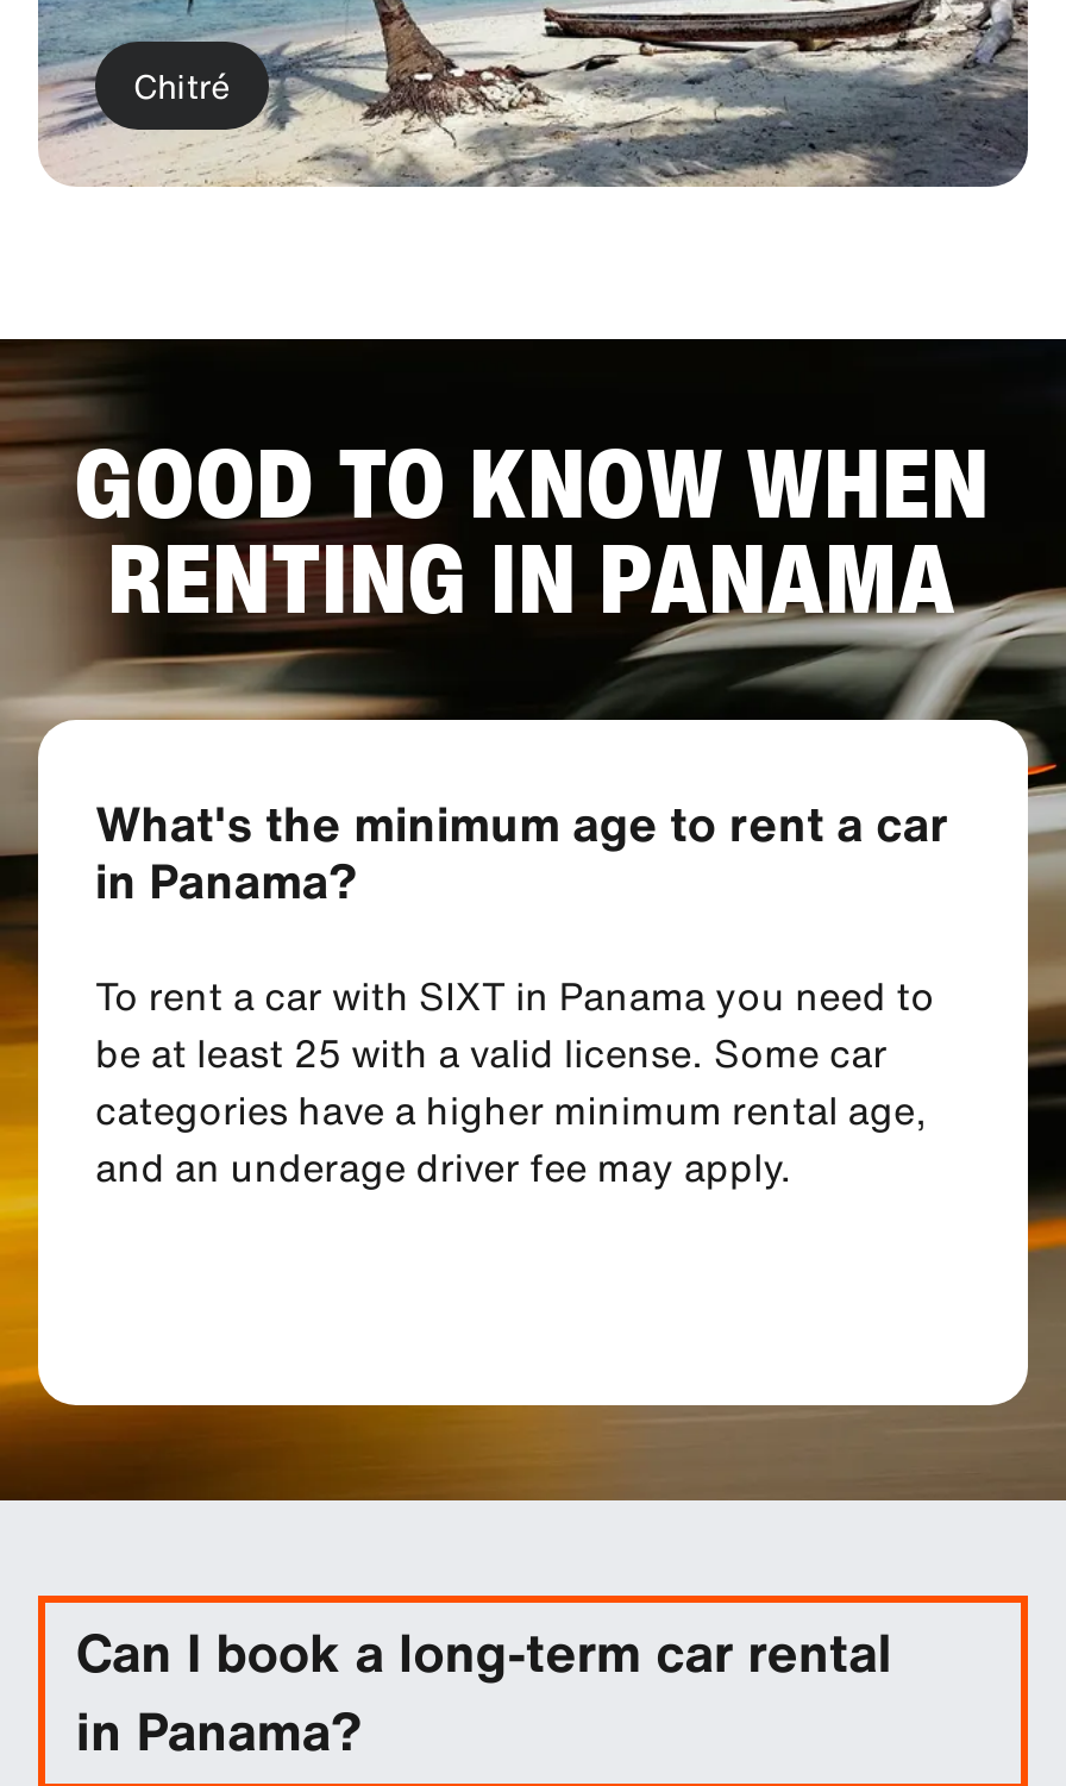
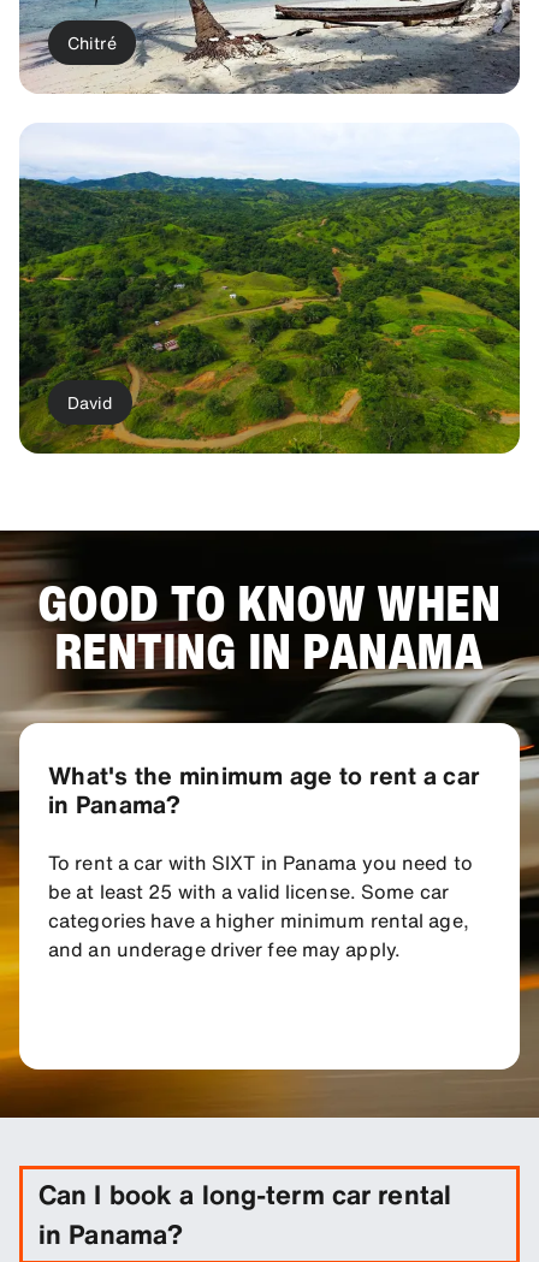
+ [image]
+ David
